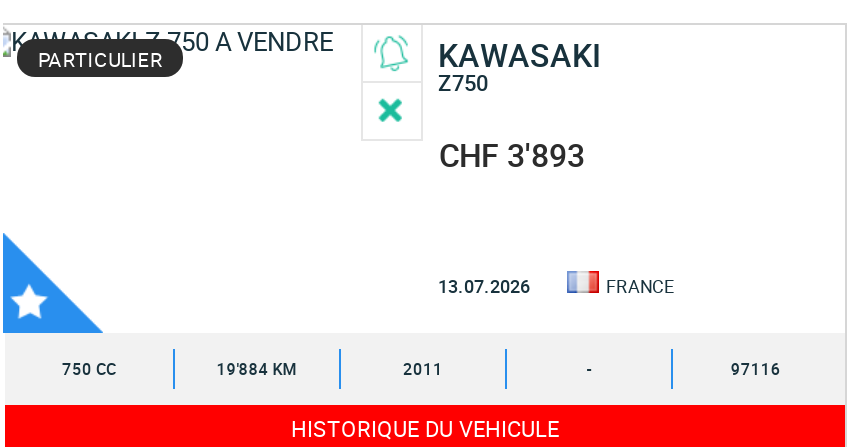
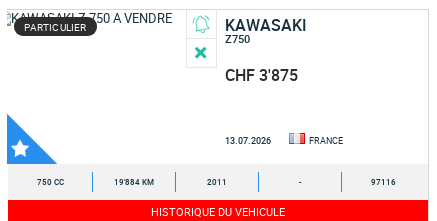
- CHF 3'893
+ CHF 3'875
